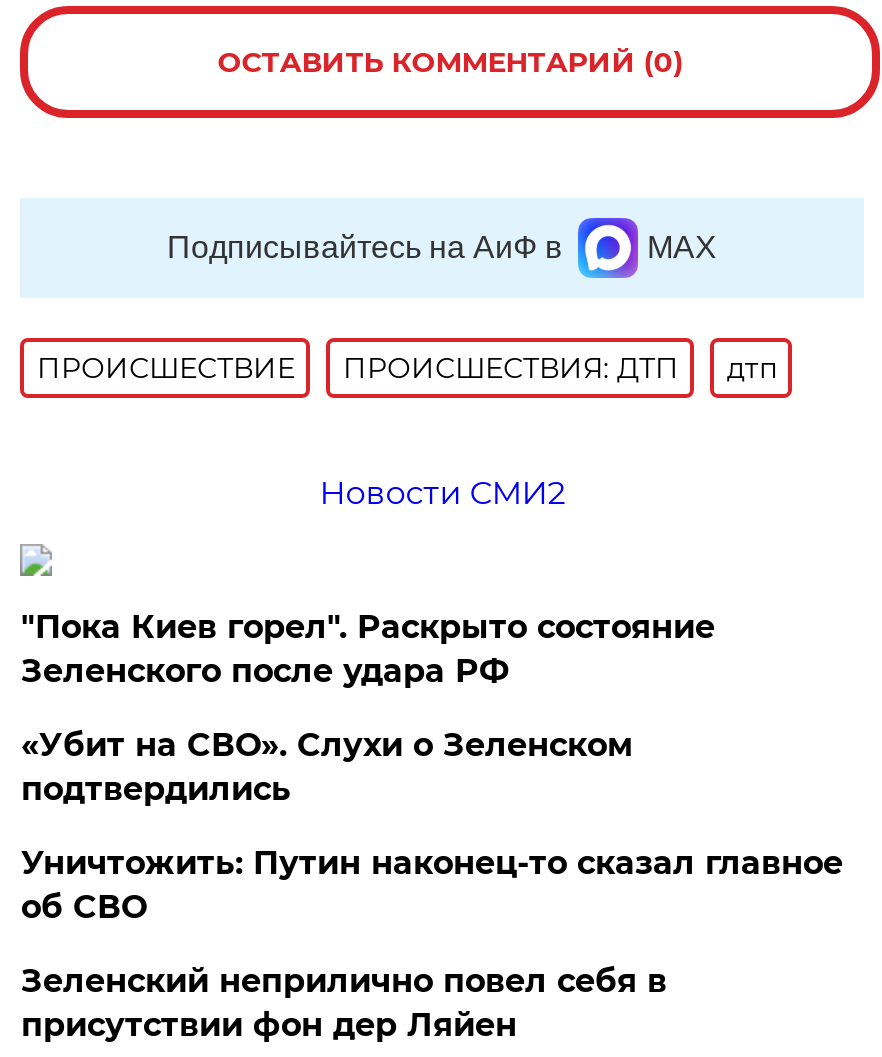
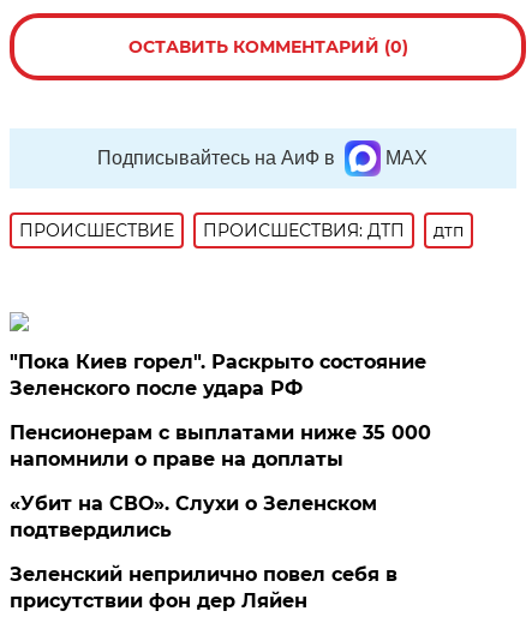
- Новости СМИ2

+ Пенсионерам с выплатами ниже 35 000
+ напомнили о праве на доплаты

moved down: «Убит на СВО». Слухи о Зеленском | подтвердились

- Уничтожить: Путин наконец-то сказал главное
- об СВО
